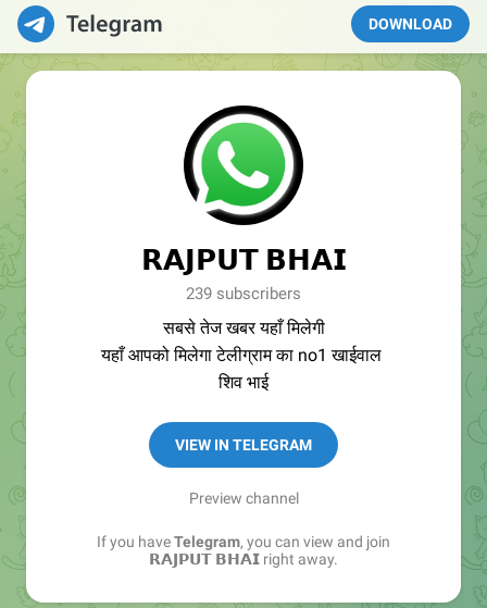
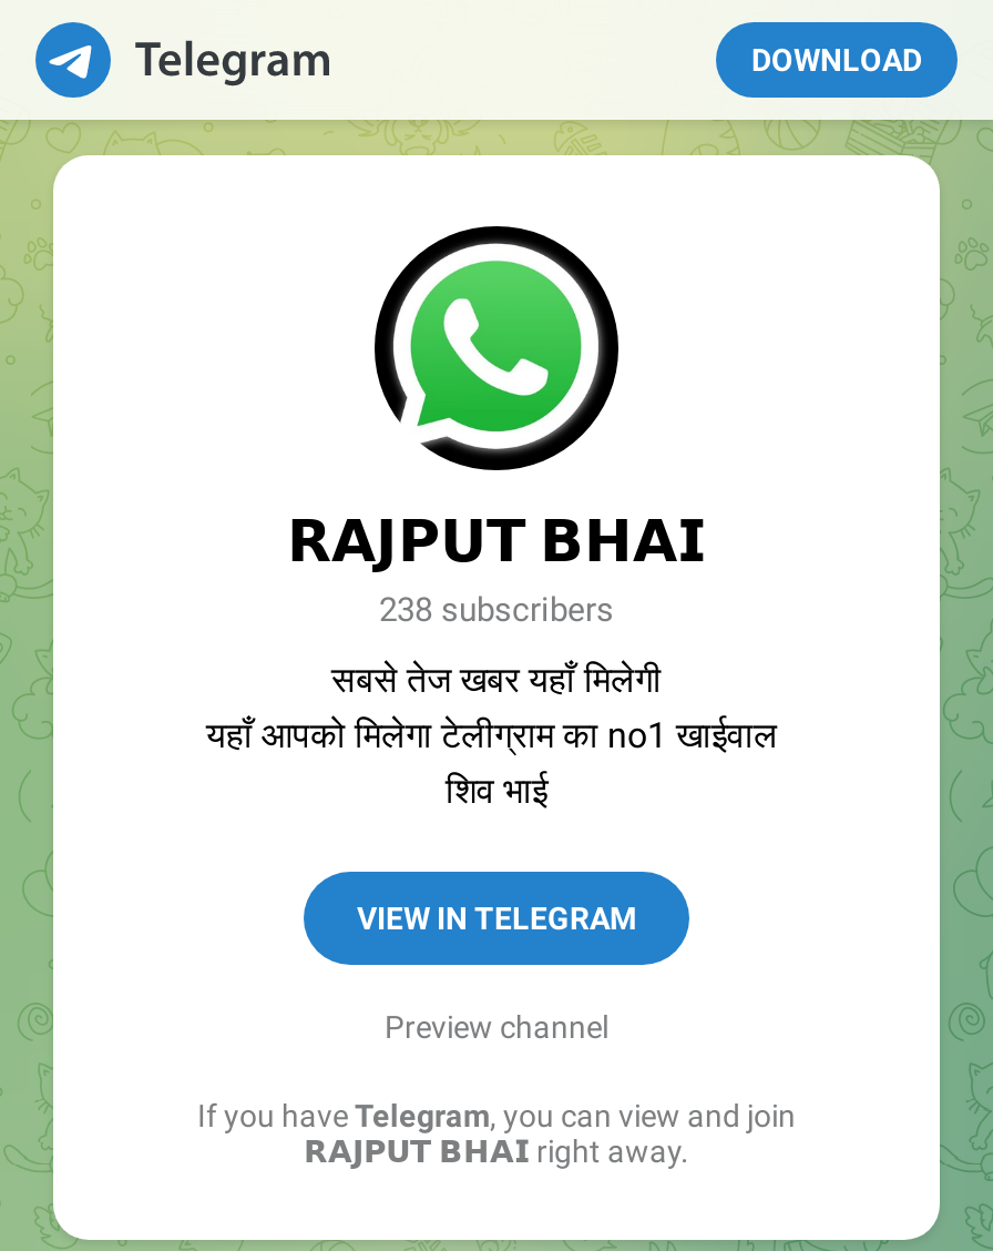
- 239 subscribers
+ 238 subscribers
